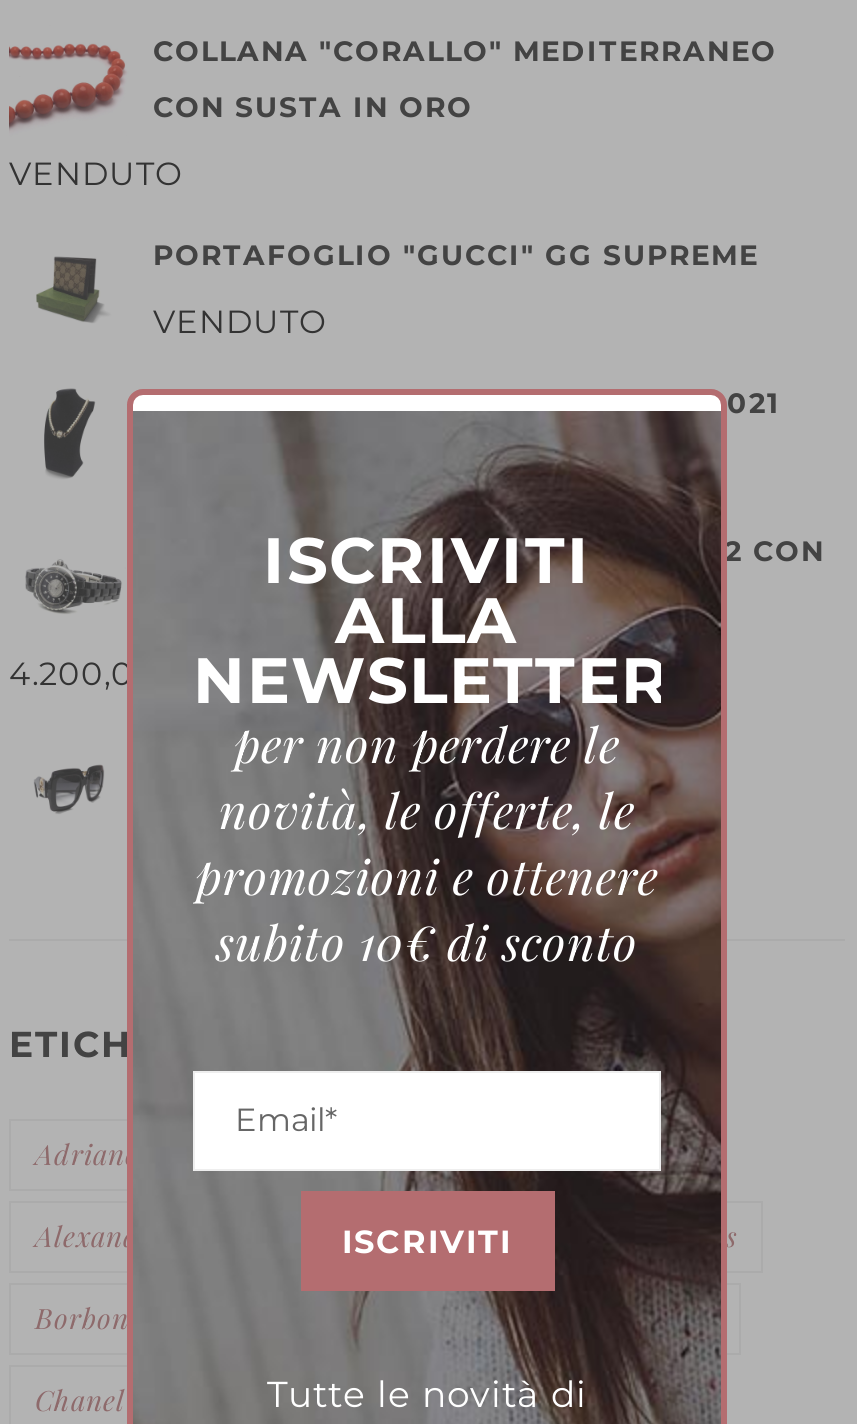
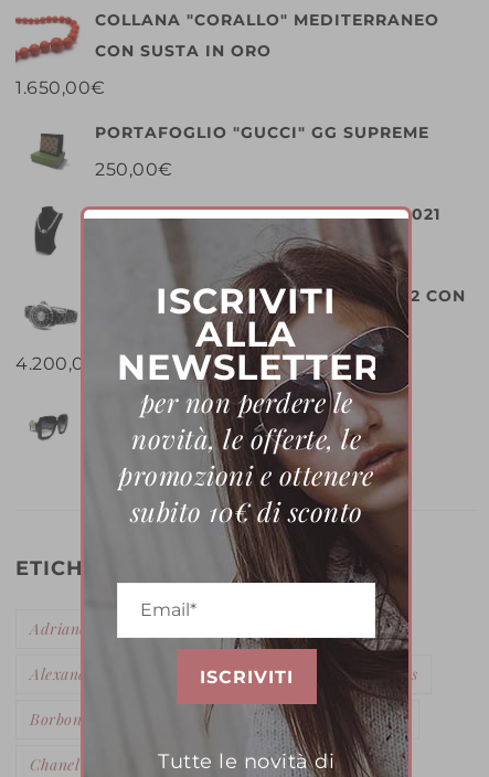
- VENDUTO
+ 1.650,00€

- VENDUTO
+ 250,00€
